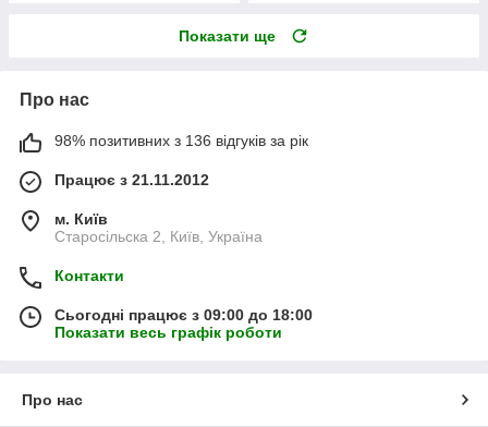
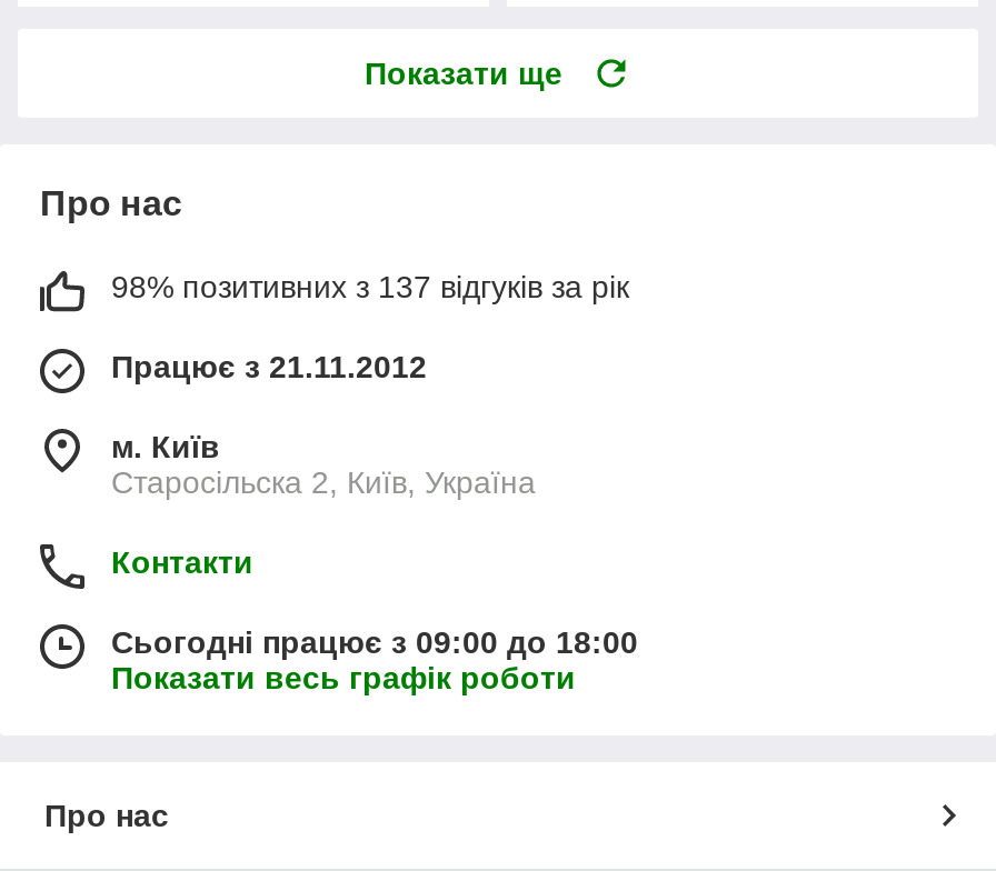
- 98% позитивних з 136 відгуків за рік
+ 98% позитивних з 137 відгуків за рік
